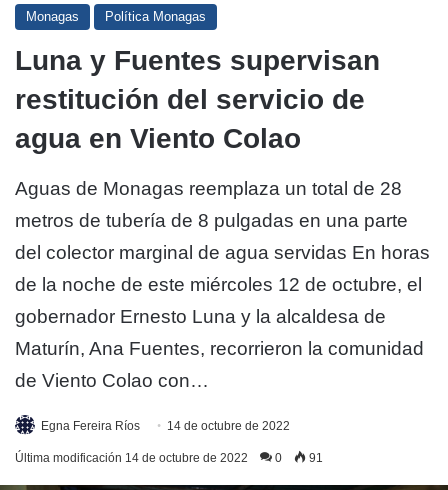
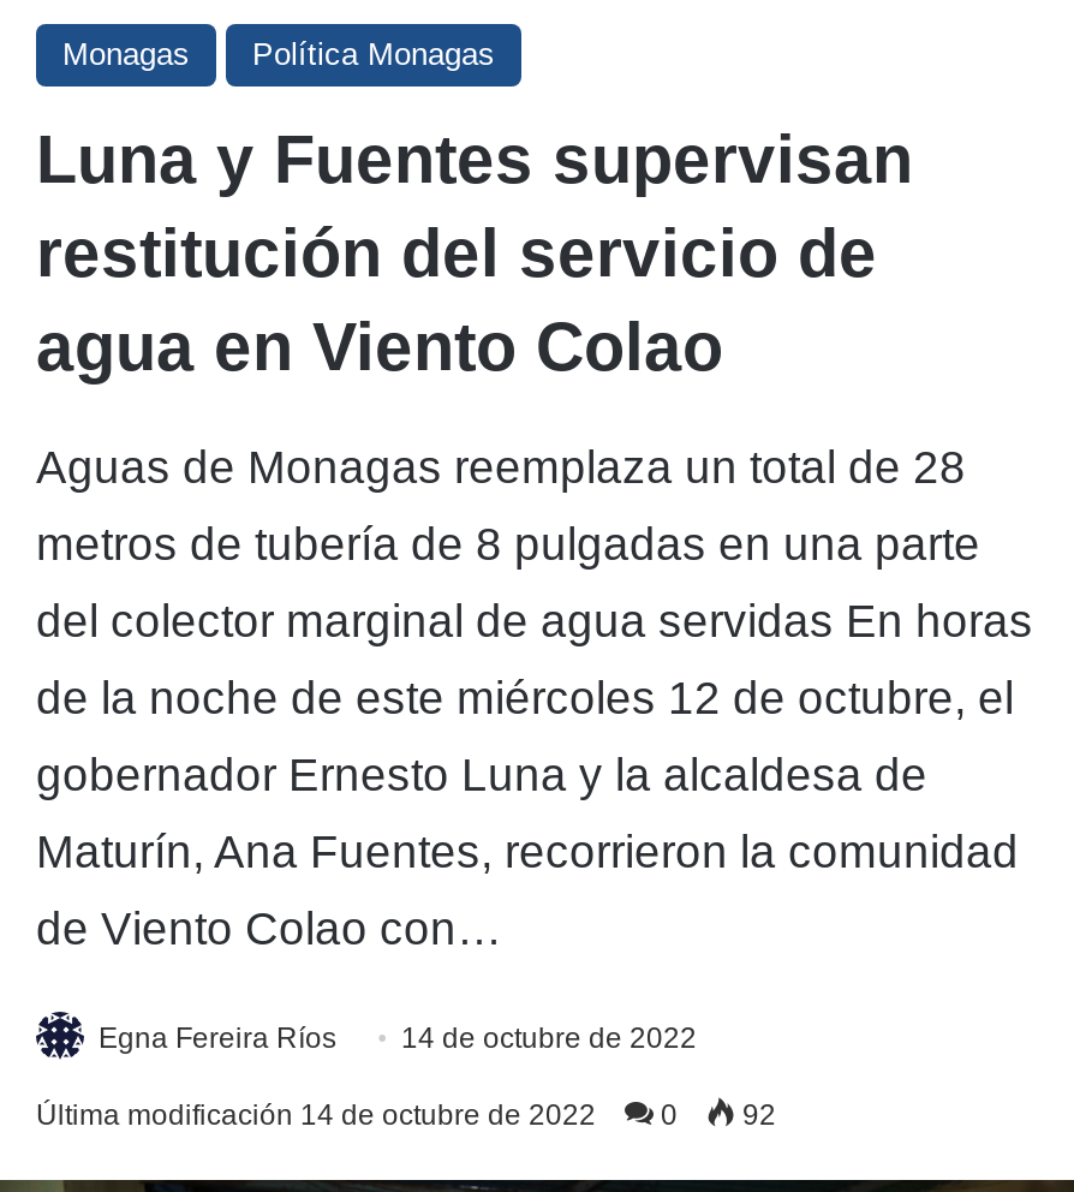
- Última modificación 14 de octubre de 2022 0 91
+ Última modificación 14 de octubre de 2022 0 92
